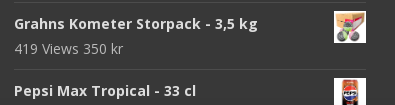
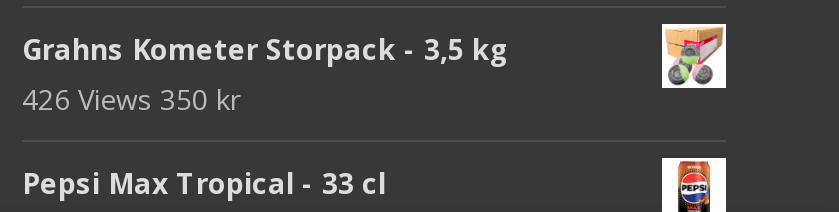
- 419 Views 350 kr
+ 426 Views 350 kr
